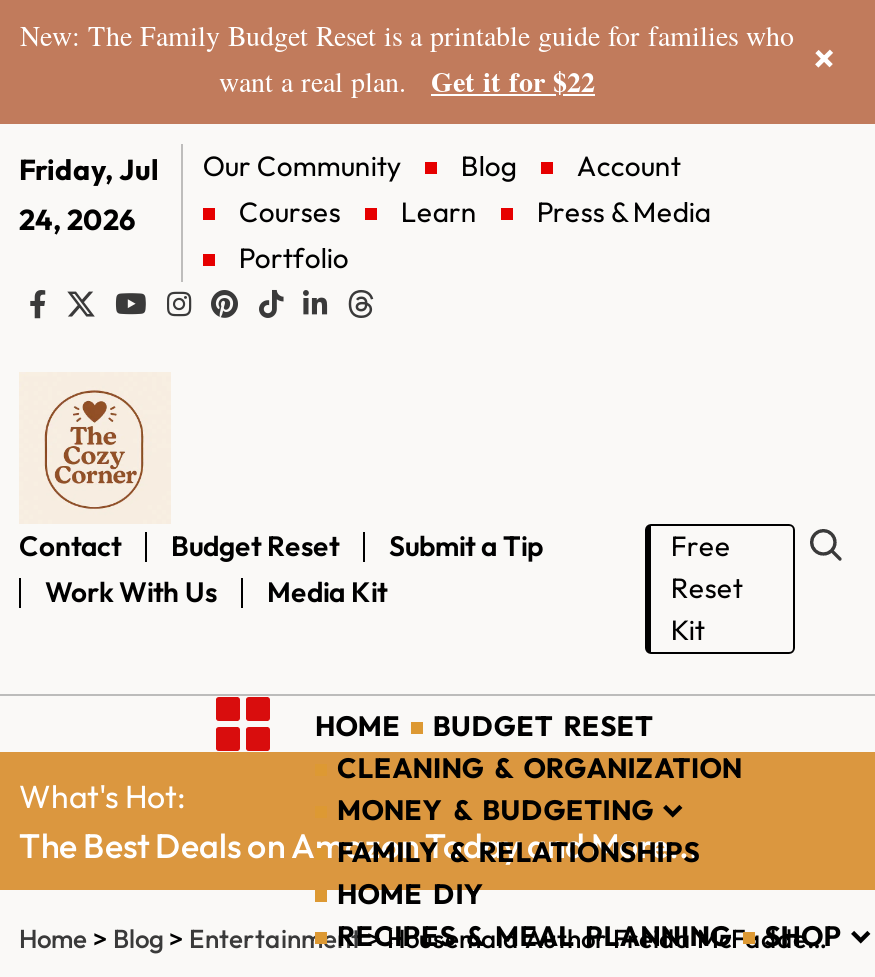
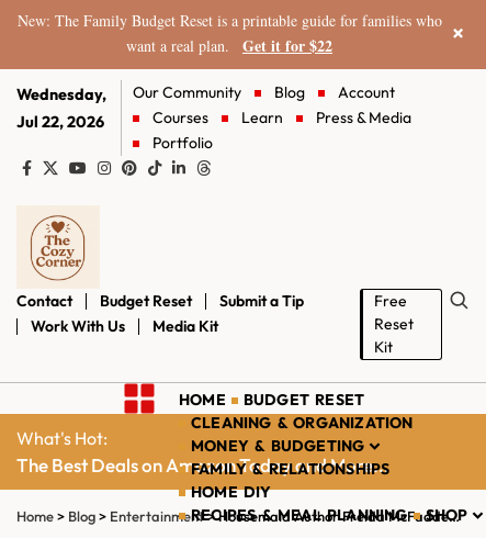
- Friday, Jul
- 24, 2026
+ Wednesday,
+ Jul 22, 2026
